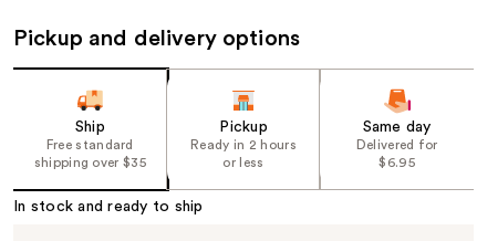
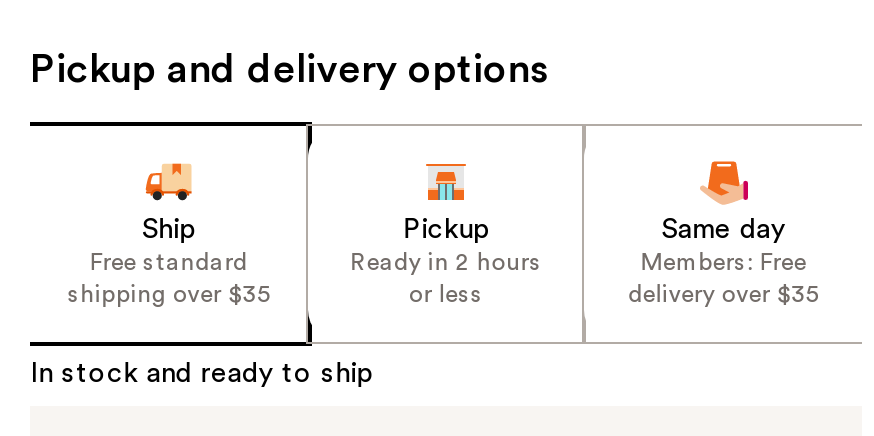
- Delivered for
- $6.95
+ Members: Free
+ delivery over $35
